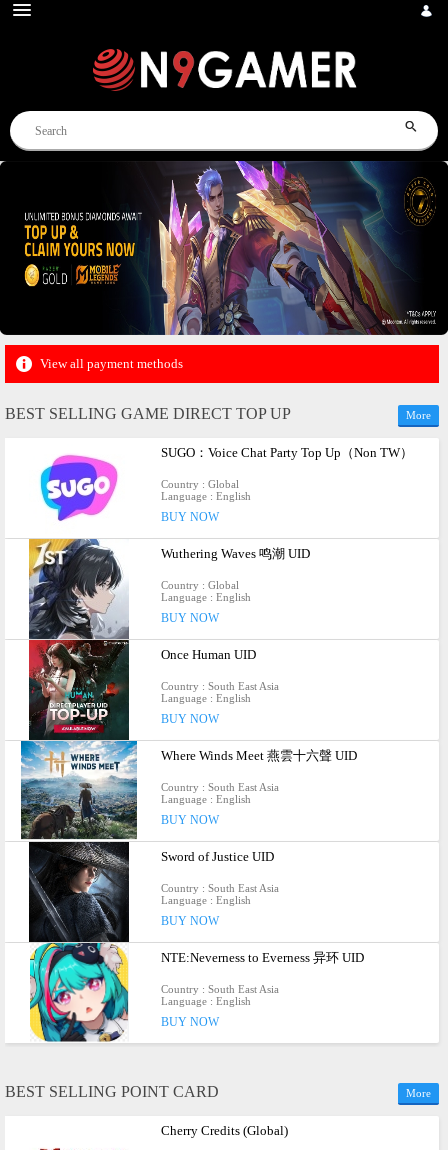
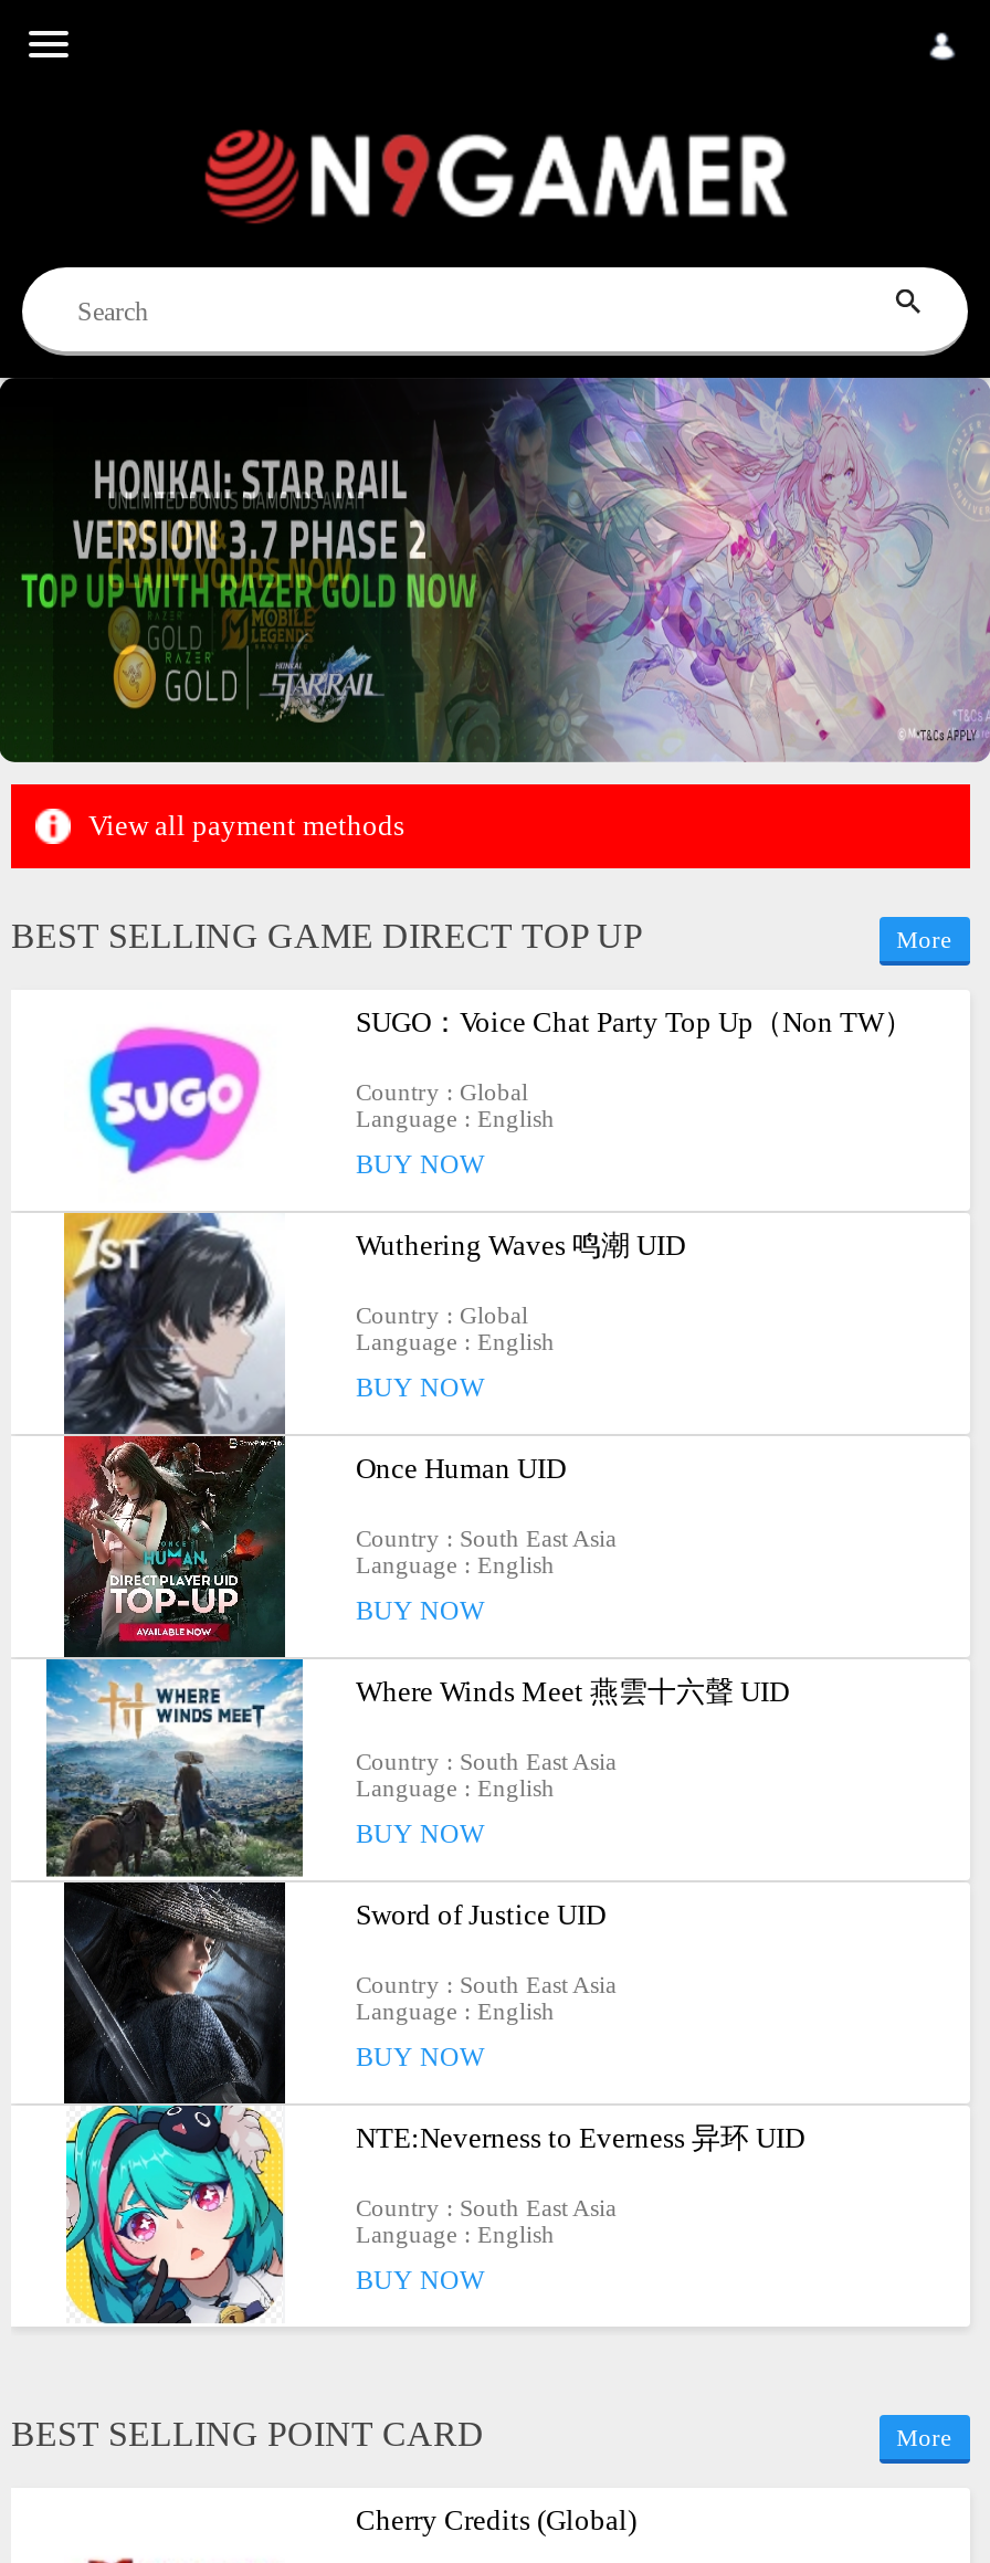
- [image]
+ [image]
